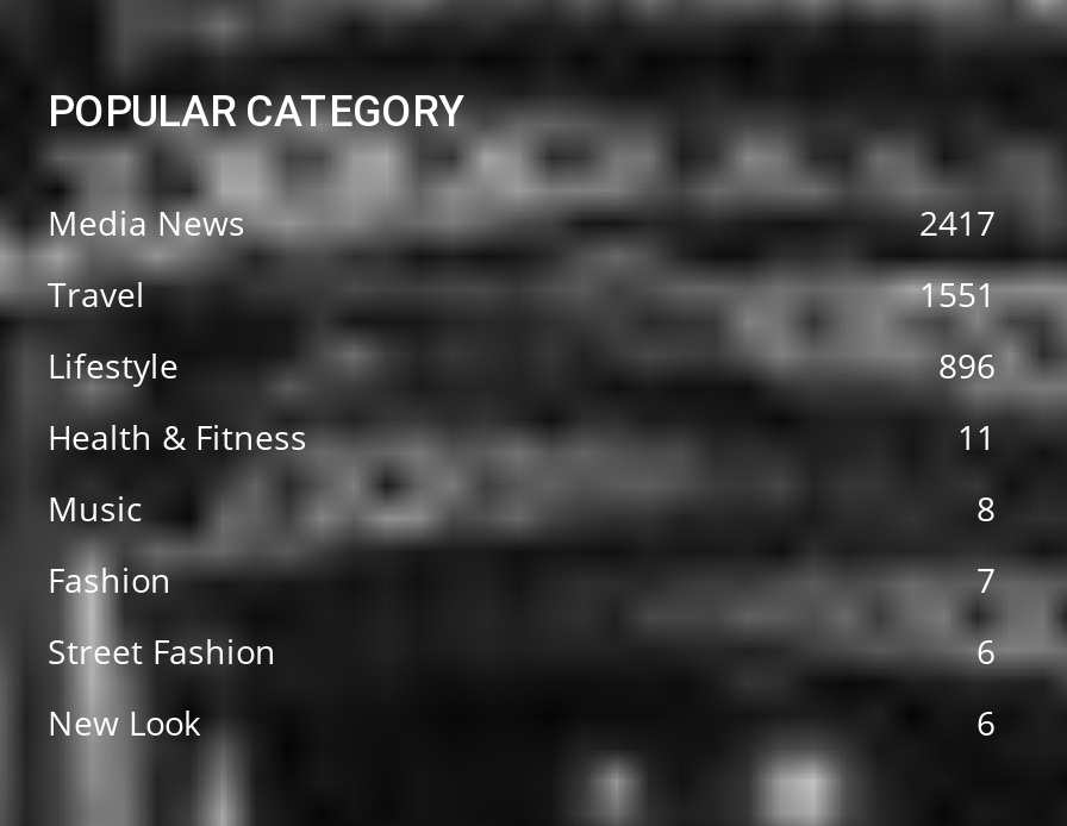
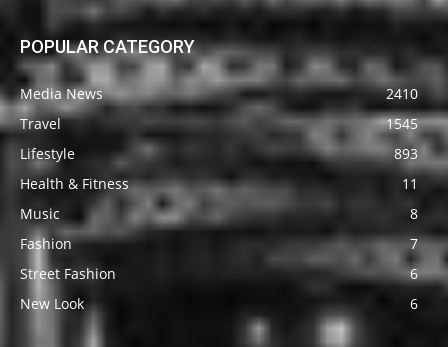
- 2417
+ 2410

- 1551
+ 1545

- 896
+ 893
